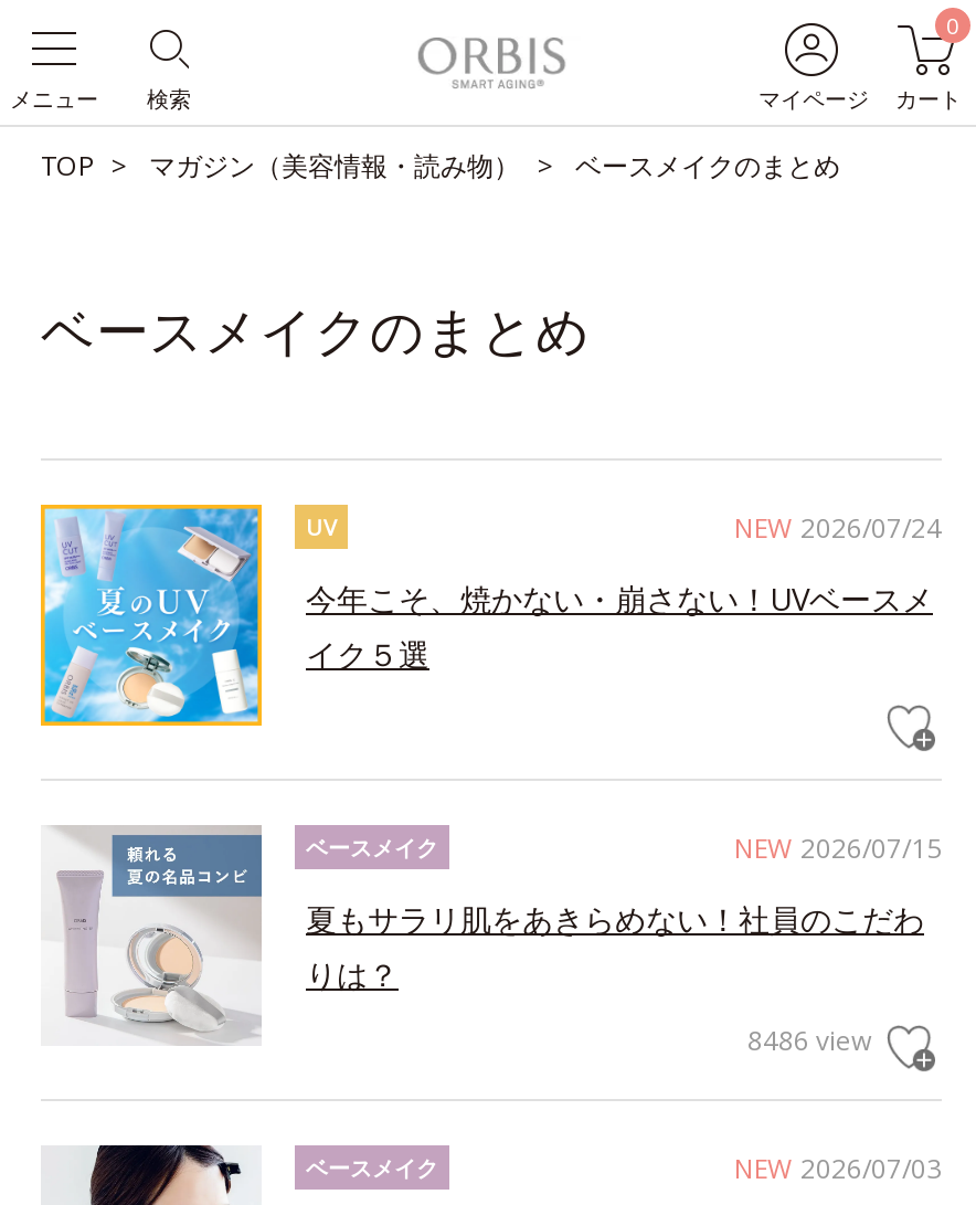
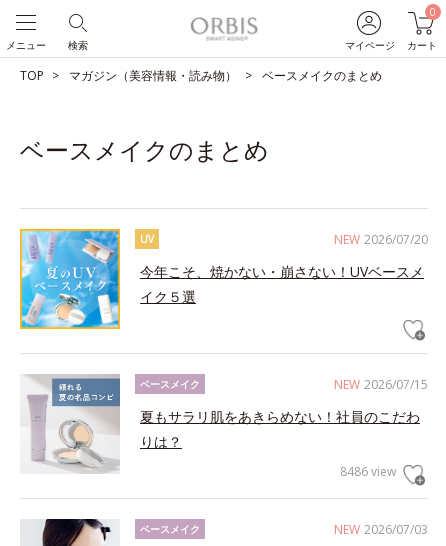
- NEW 2026/07/24
+ NEW 2026/07/20
